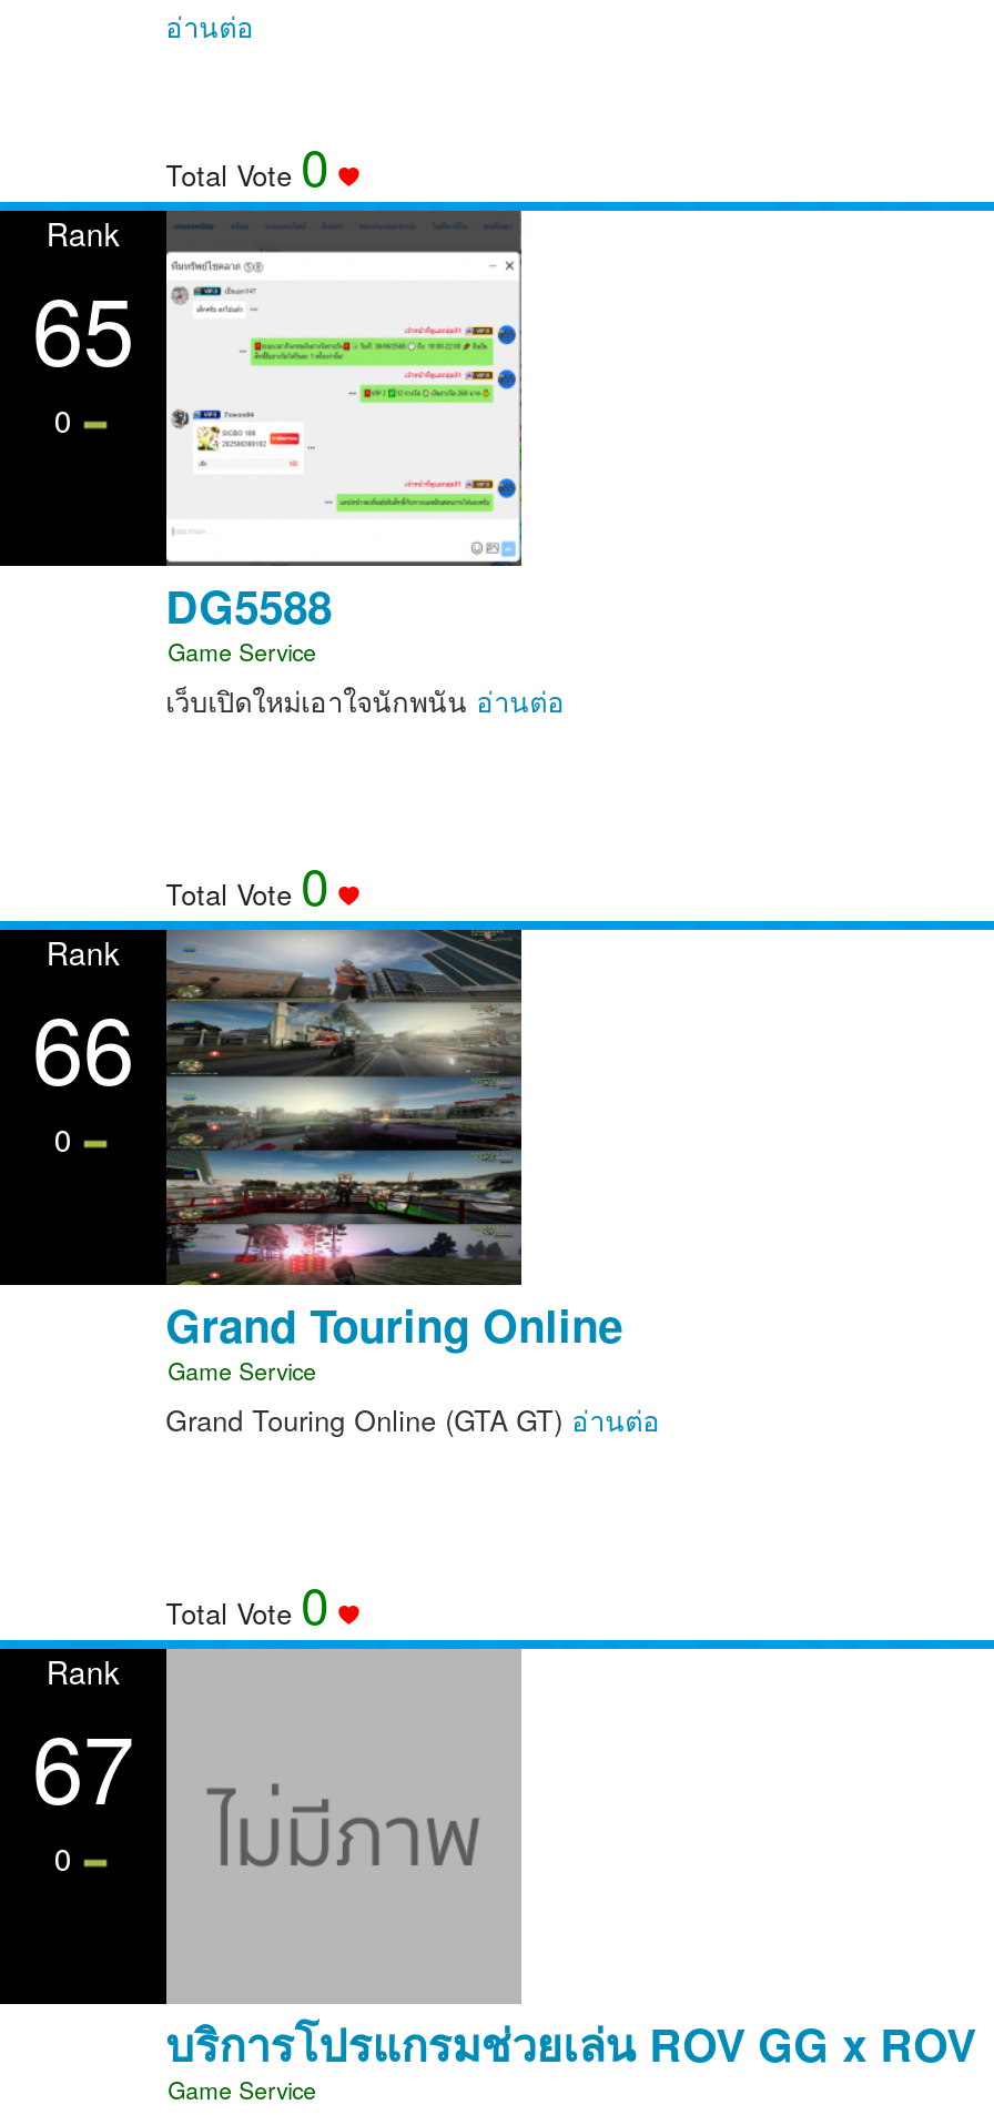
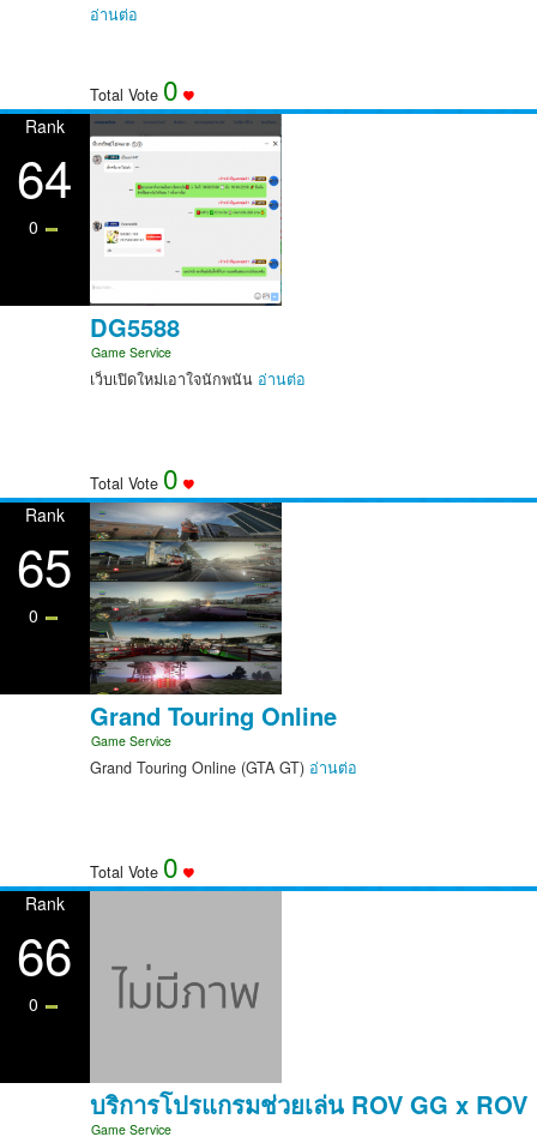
- 65
+ 64

- 66
+ 65

- 67
+ 66
